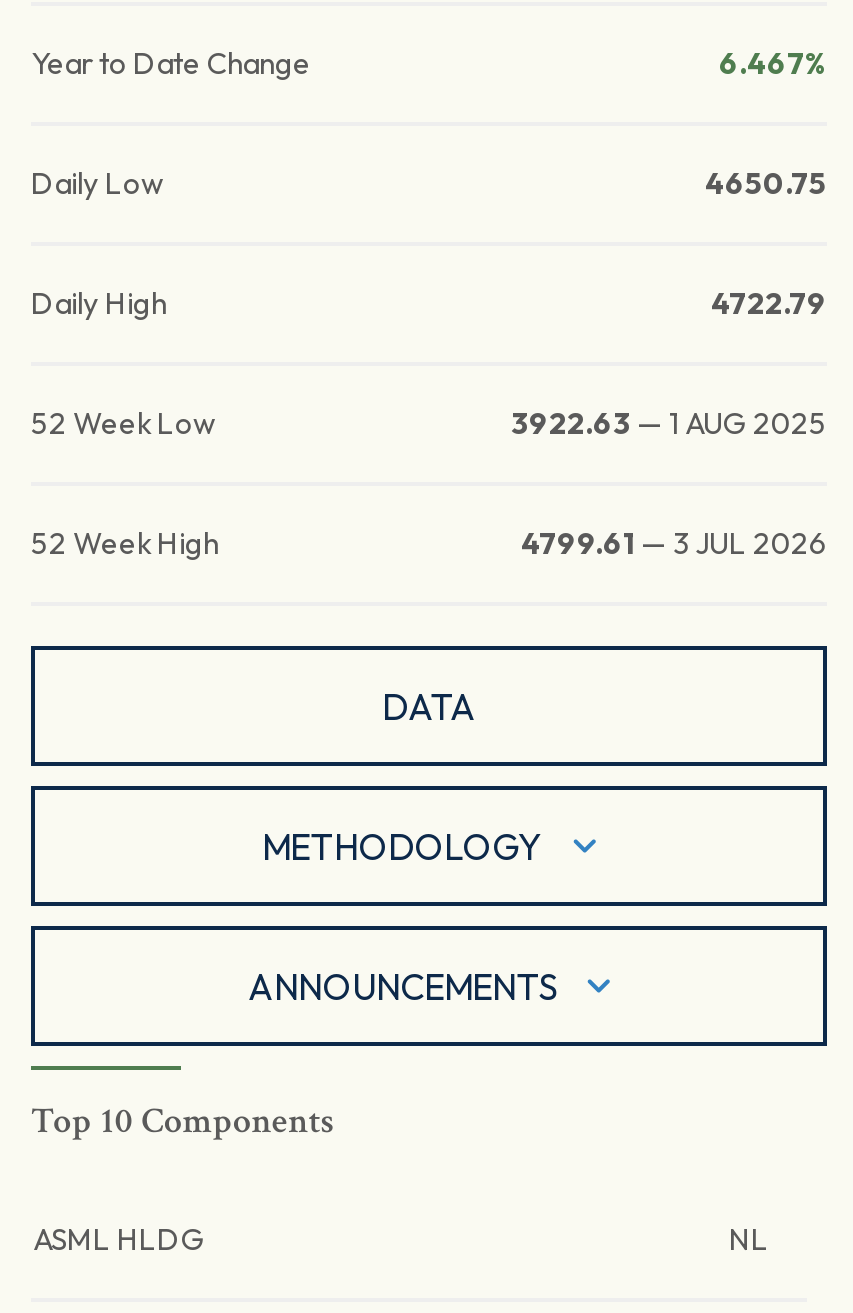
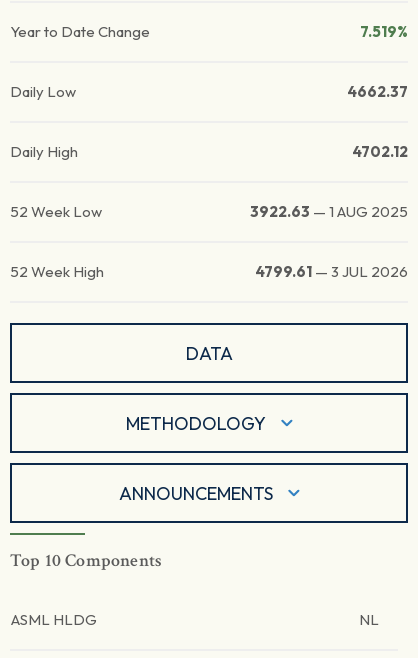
- 6.467%
+ 7.519%

- 4650.75
+ 4662.37

- 4722.79
+ 4702.12
